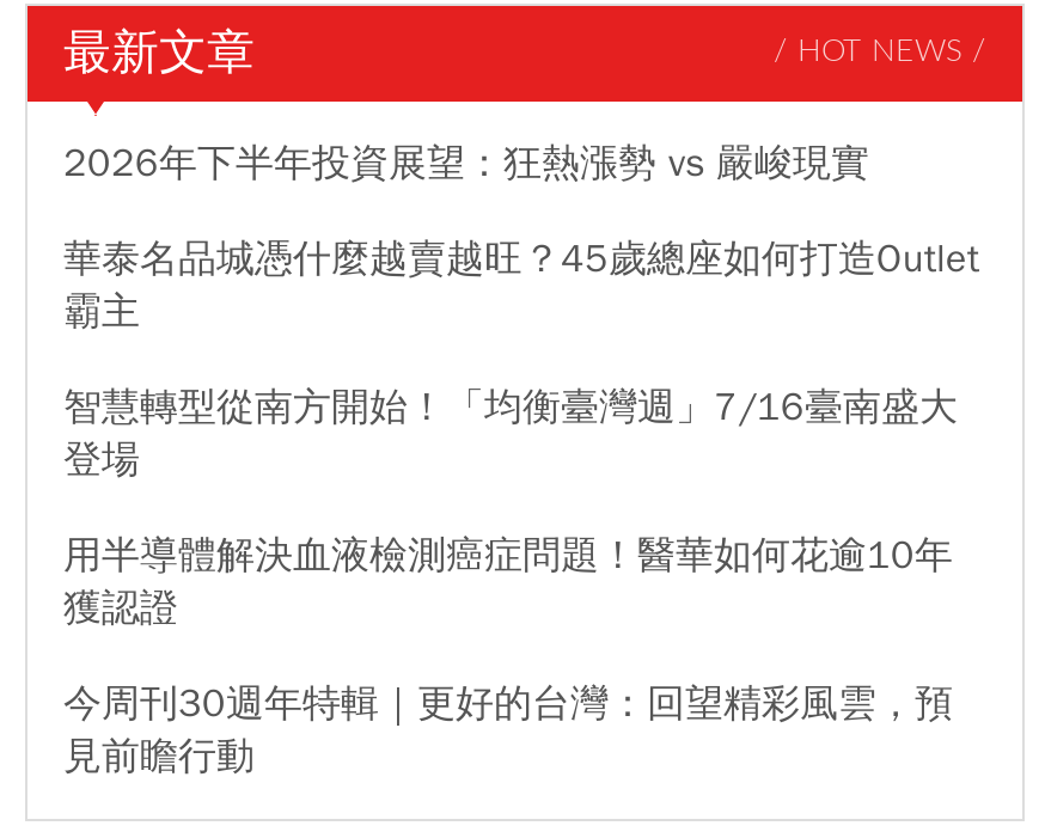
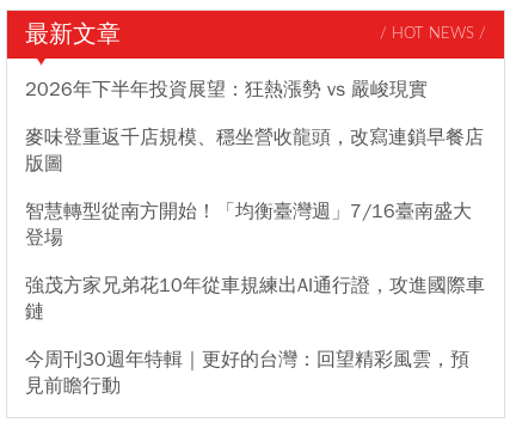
- 華泰名品城憑什麼越賣越旺？45歲總座如何打造Outlet
- 霸主
+ 麥味登重返千店規模、穩坐營收龍頭，改寫連鎖早餐店
+ 版圖

- 用半導體解決血液檢測癌症問題！醫華如何花逾10年
- 獲認證
+ 強茂方家兄弟花10年從車規練出AI通行證，攻進國際車
+ 鏈
